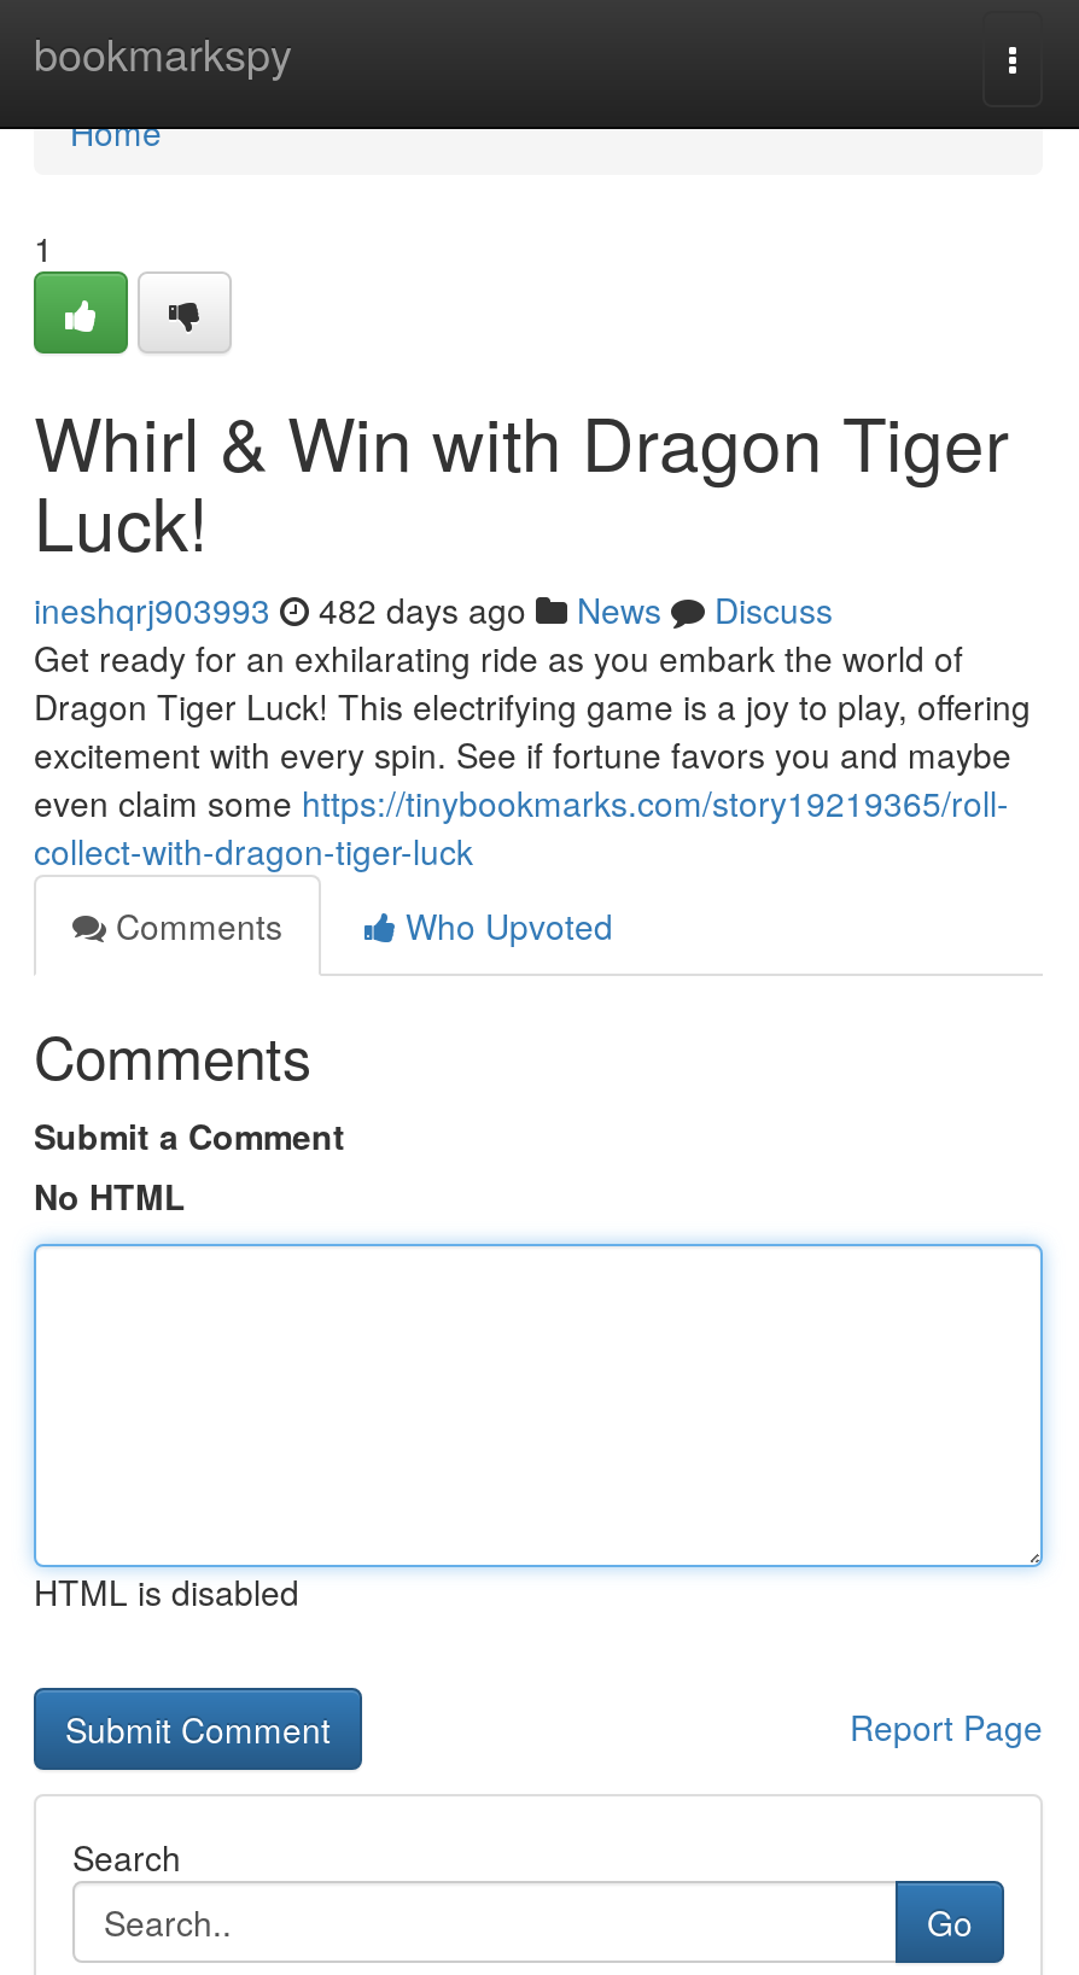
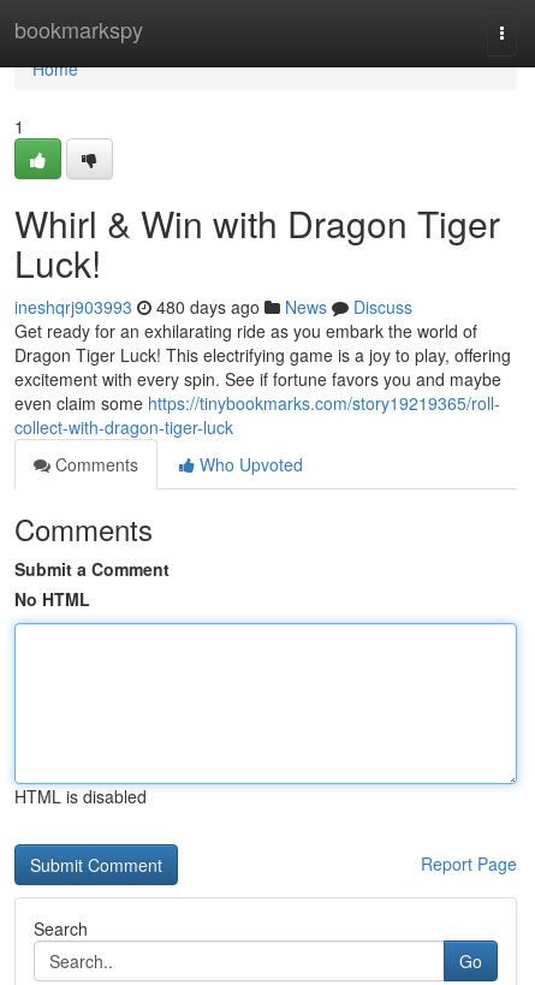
- ineshqrj903993 482 days ago News Discuss
+ ineshqrj903993 480 days ago News Discuss
